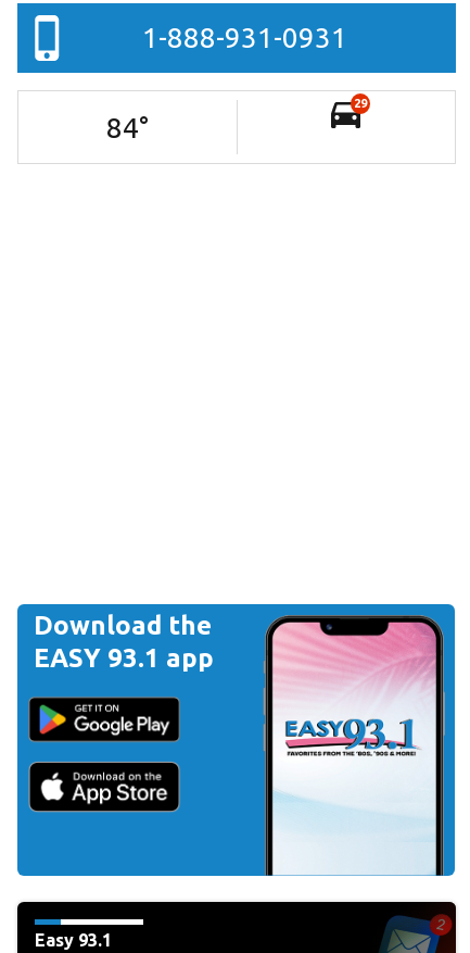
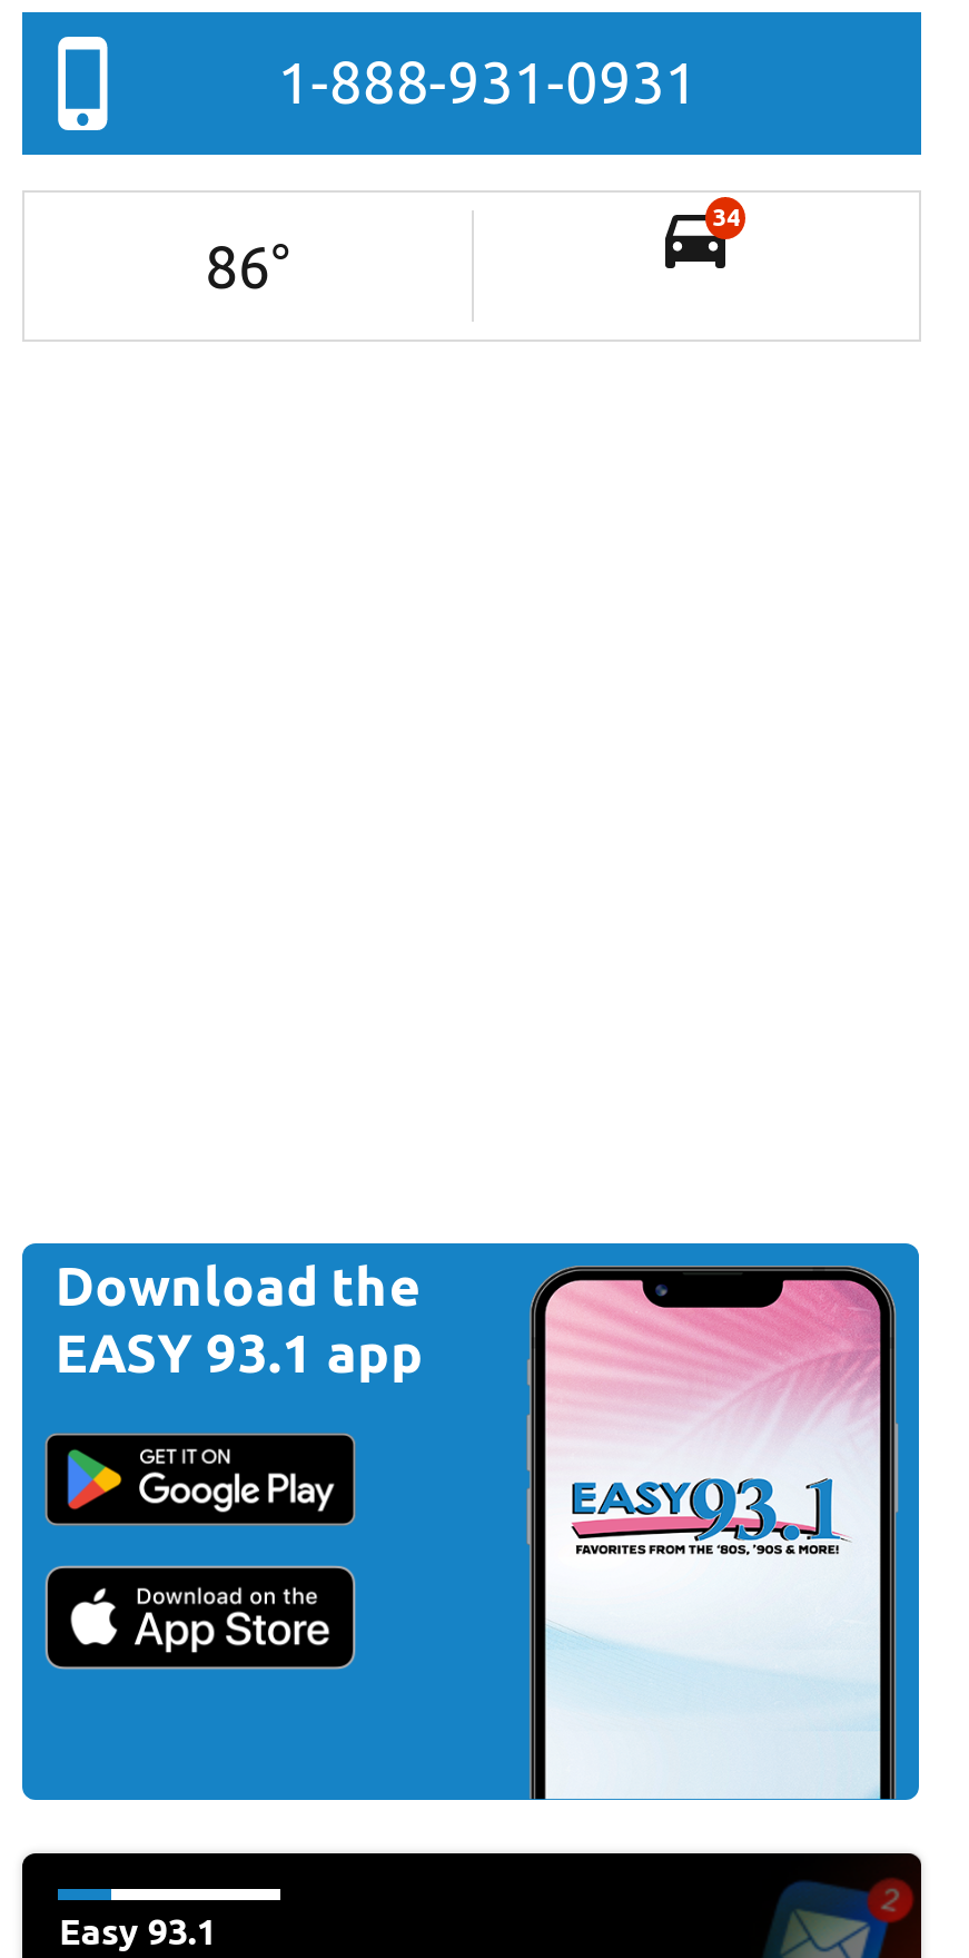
- 29
+ 34

- 84°
+ 86°
